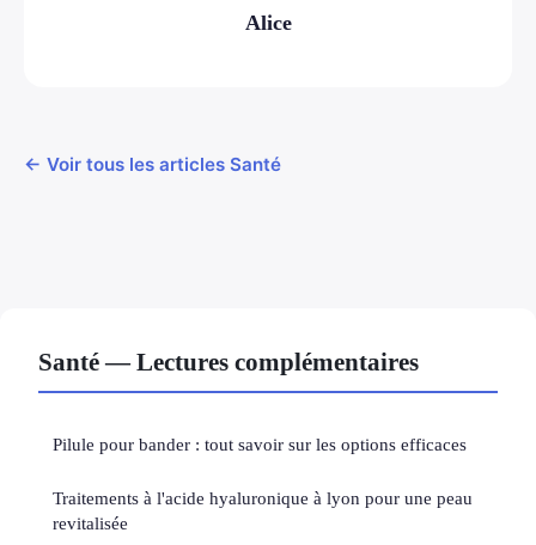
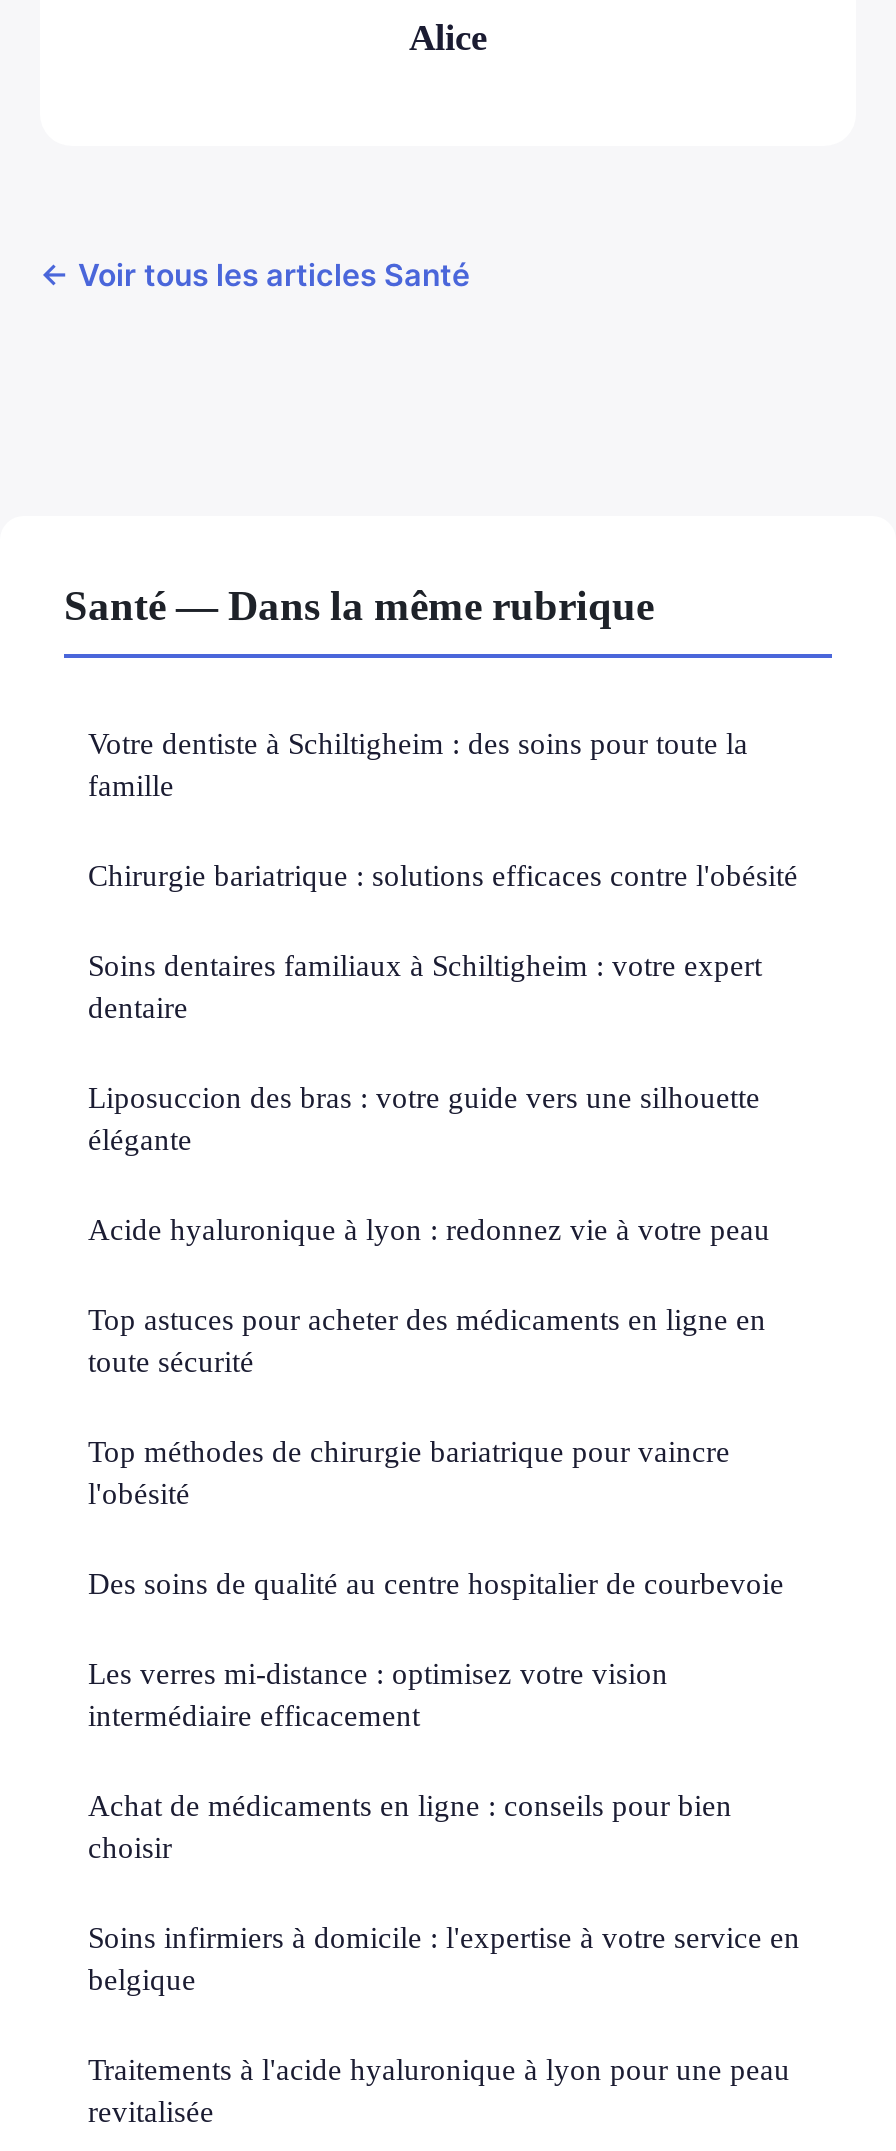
- Santé — Lectures complémentaires
- Pilule pour bander : tout savoir sur les options efficaces
+ Santé — Dans la même rubrique
+ Votre dentiste à Schiltigheim : des soins pour toute la
+ famille
+ Chirurgie bariatrique : solutions efficaces contre l'obésité
+ Soins dentaires familiaux à Schiltigheim : votre expert
+ dentaire
+ Liposuccion des bras : votre guide vers une silhouette
+ élégante
+ Acide hyaluronique à lyon : redonnez vie à votre peau
+ Top astuces pour acheter des médicaments en ligne en
+ toute sécurité
+ Top méthodes de chirurgie bariatrique pour vaincre
+ l'obésité
+ Des soins de qualité au centre hospitalier de courbevoie
+ Les verres mi-distance : optimisez votre vision
+ intermédiaire efficacement
+ Achat de médicaments en ligne : conseils pour bien
+ choisir
+ Soins infirmiers à domicile : l'expertise à votre service en
+ belgique
